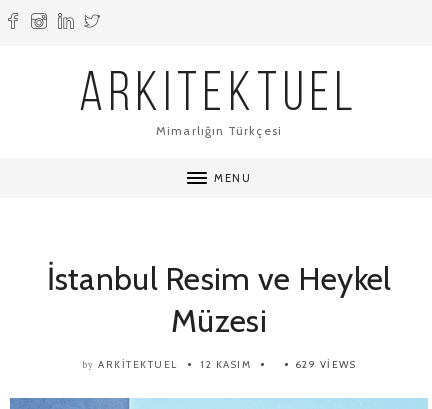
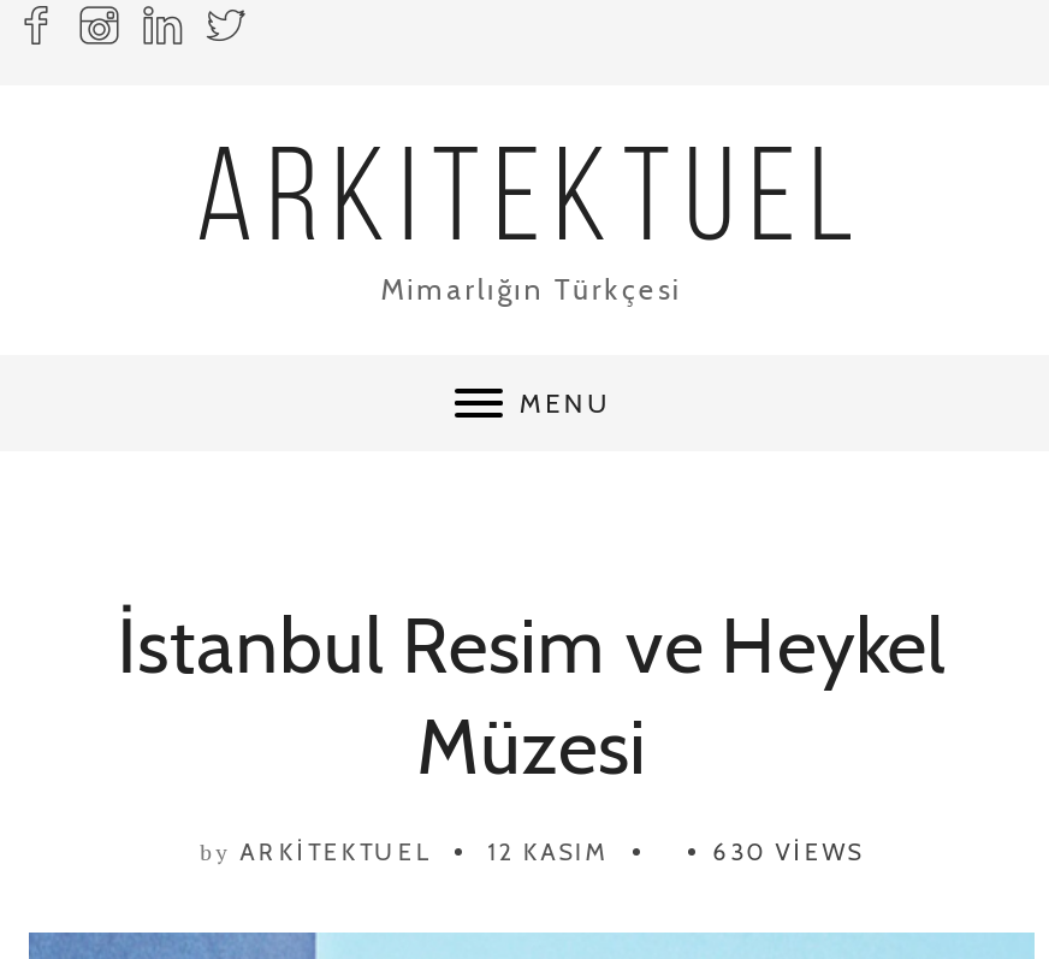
- 629 VIEWS
+ 630 VIEWS
